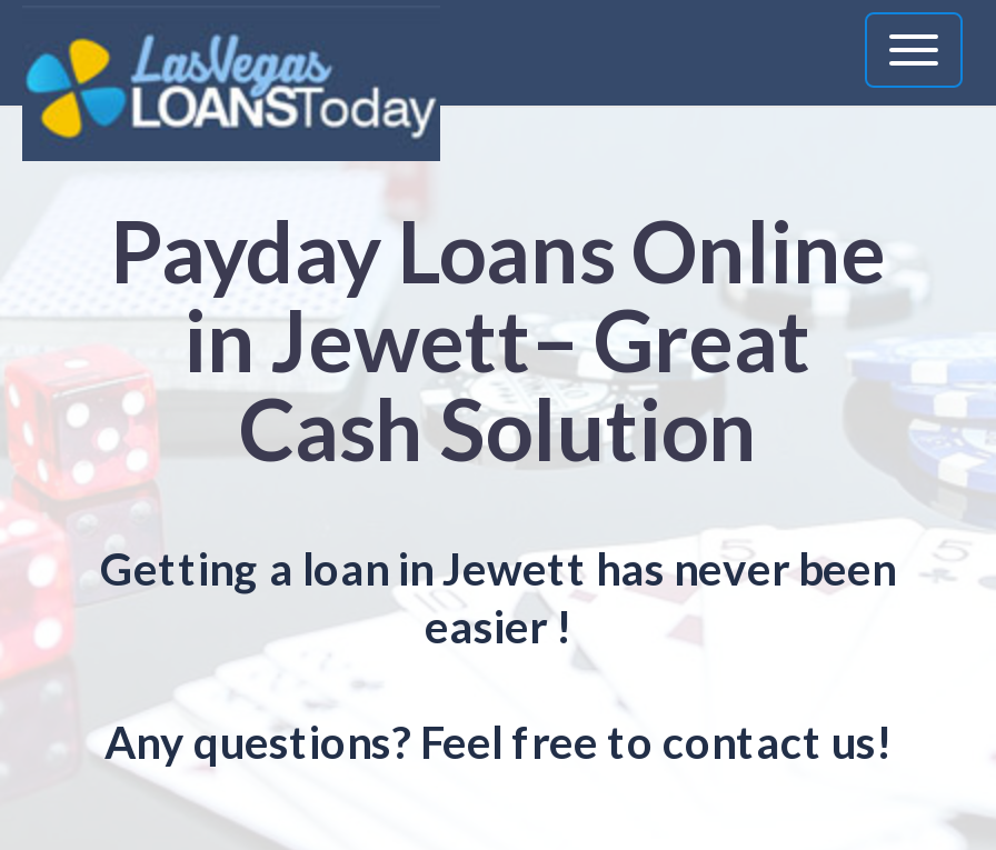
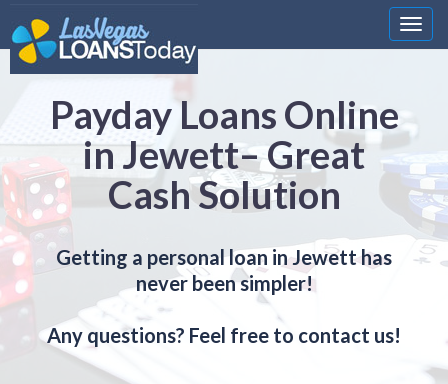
- Getting a loan in Jewett has never been
- easier !
+ Getting a personal loan in Jewett has
+ never been simpler!
